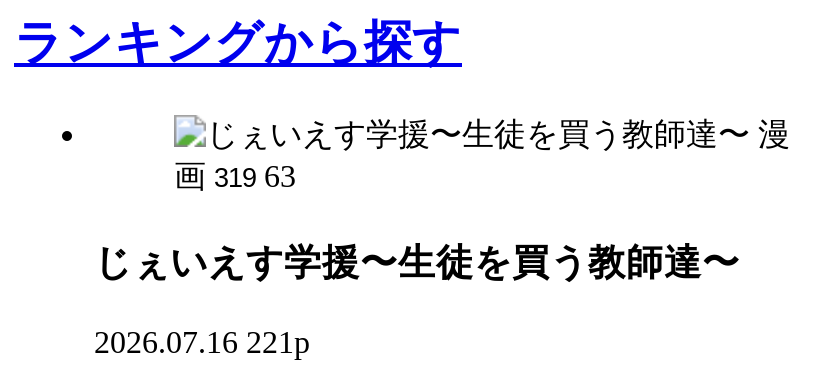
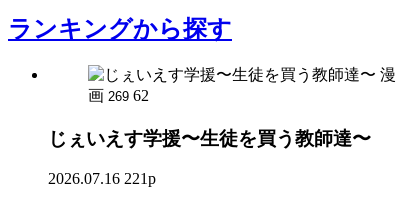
- 画 319 63
+ 画 269 62
